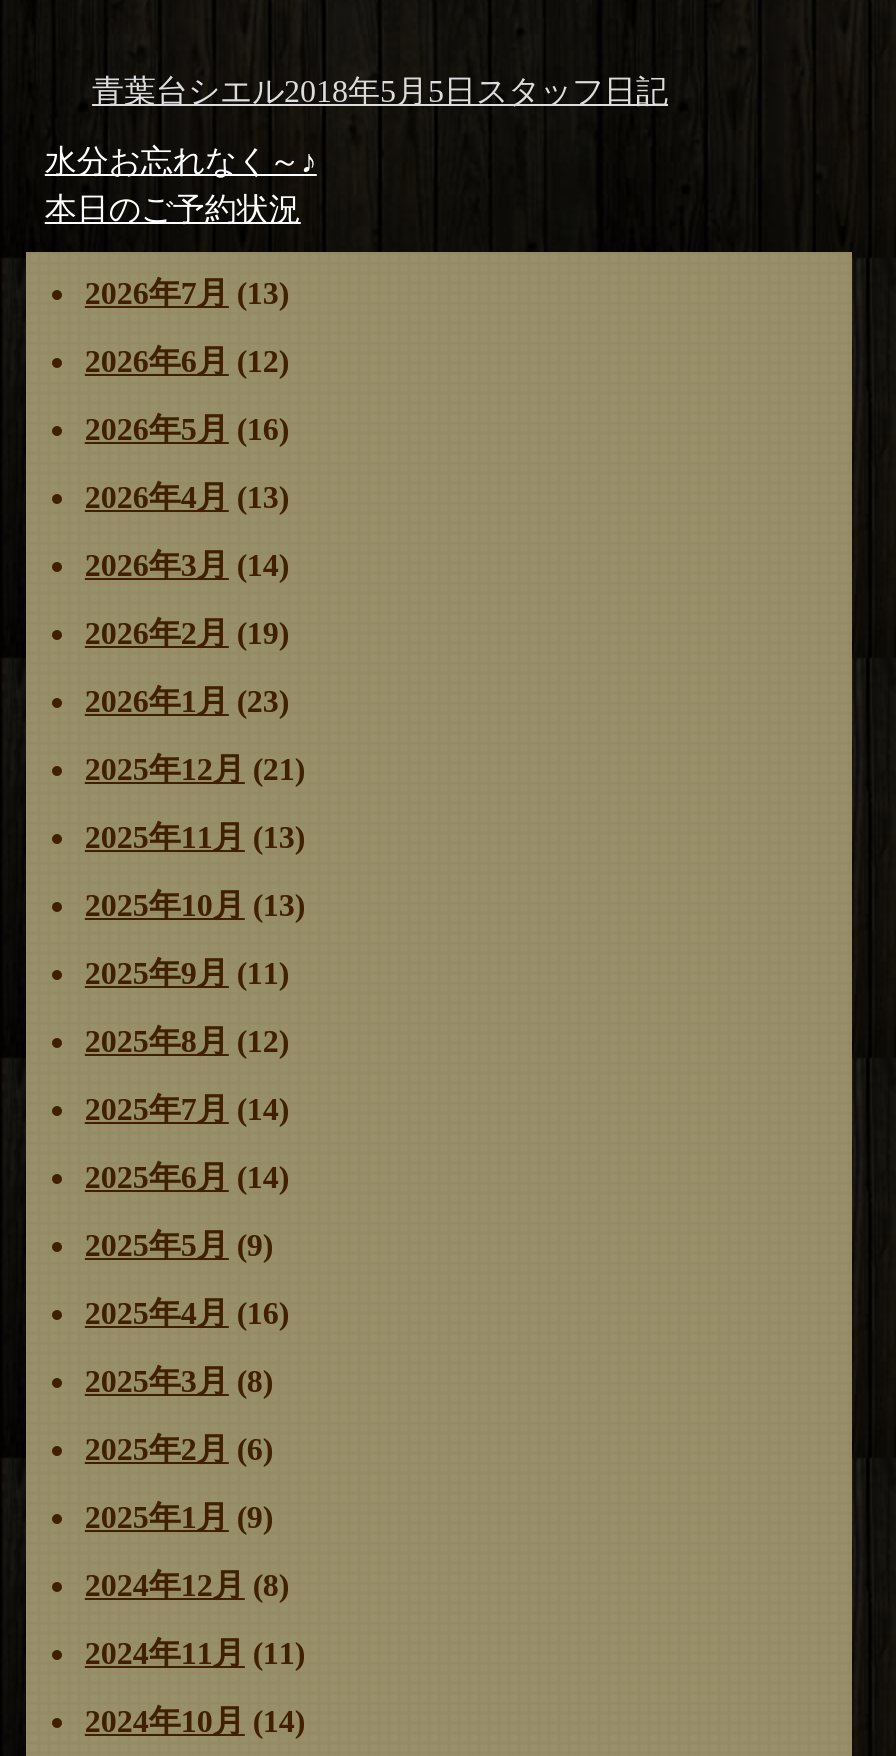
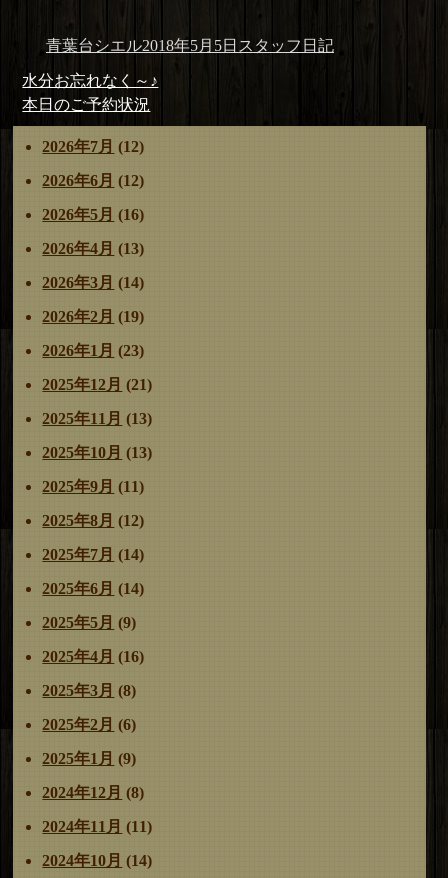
- 2026年7月(13)
+ 2026年7月(12)
